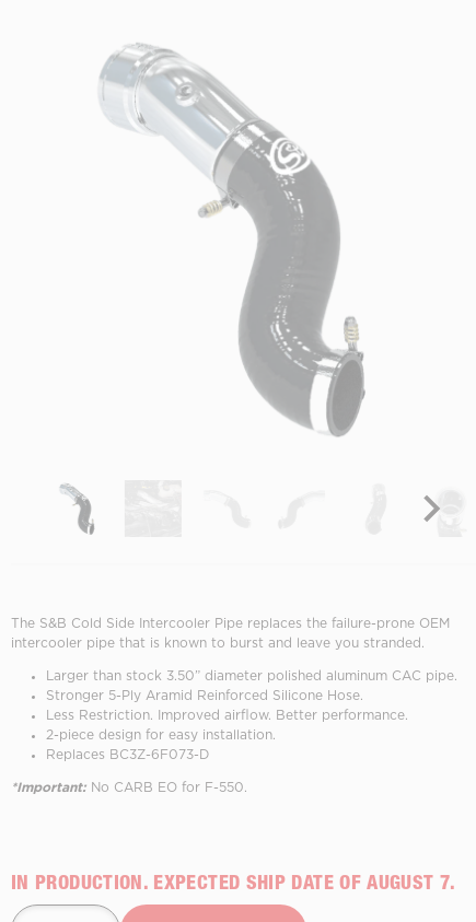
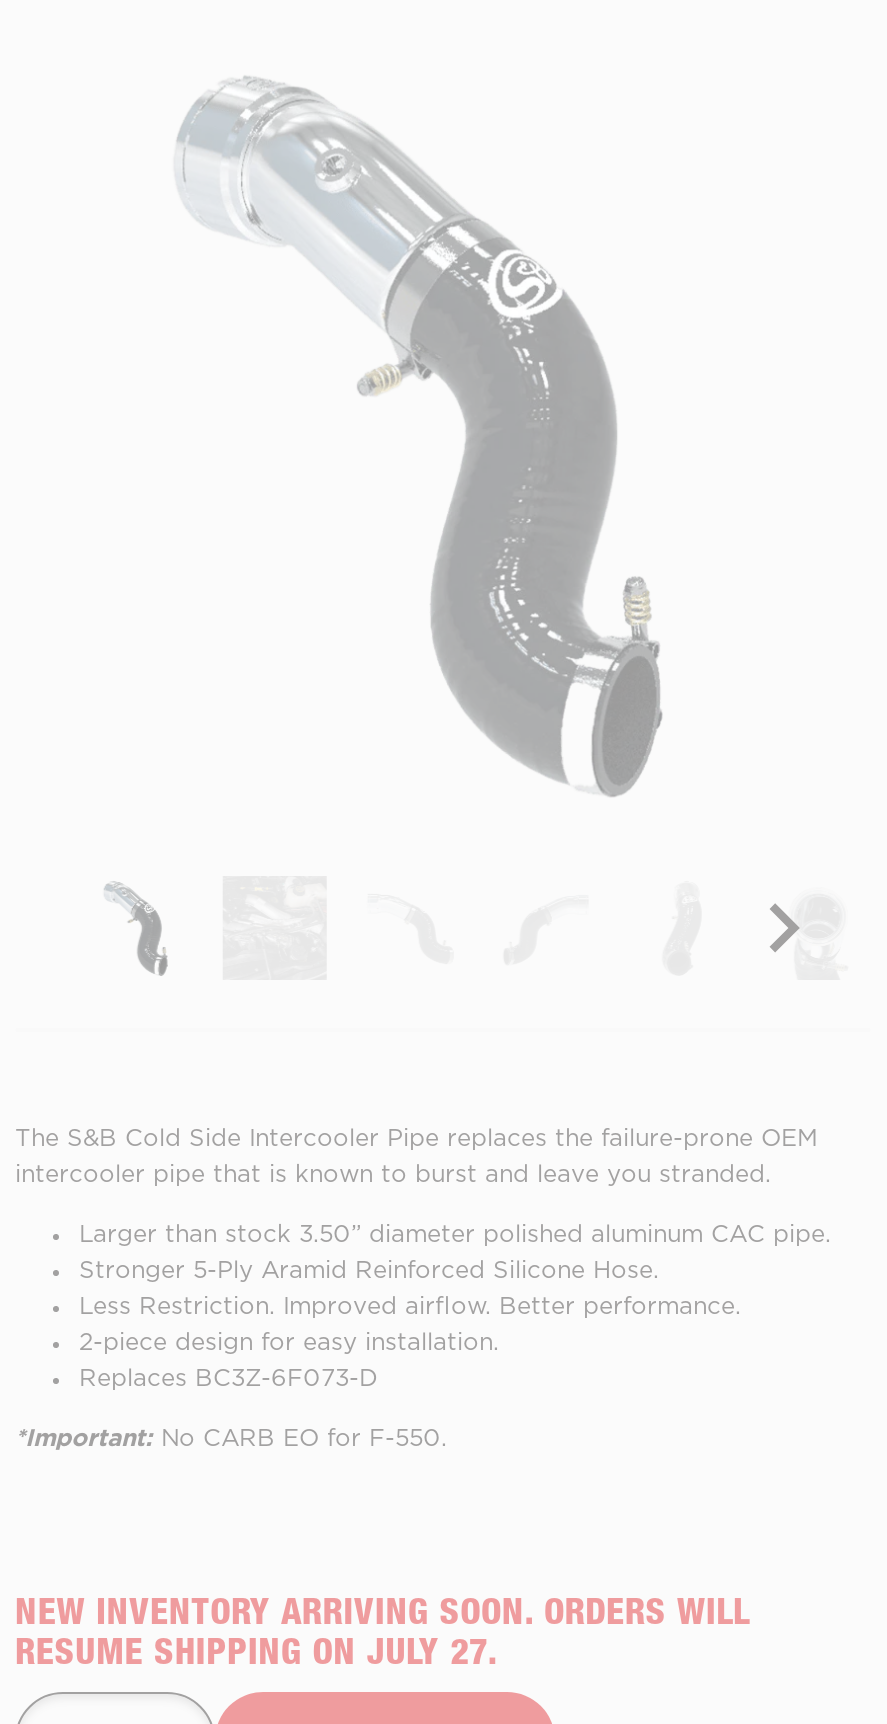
- IN PRODUCTION. EXPECTED SHIP DATE OF AUGUST 7.
+ NEW INVENTORY ARRIVING SOON. ORDERS WILL
+ RESUME SHIPPING ON JULY 27.
